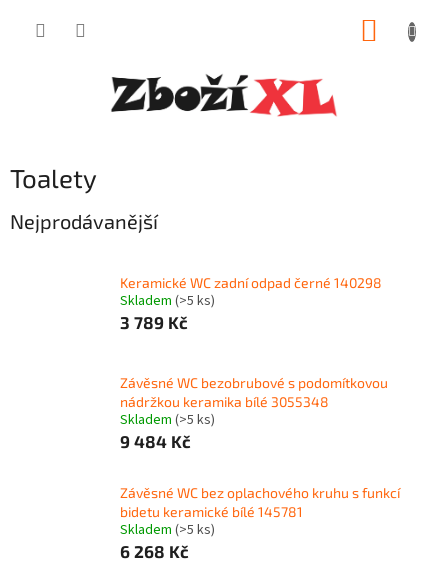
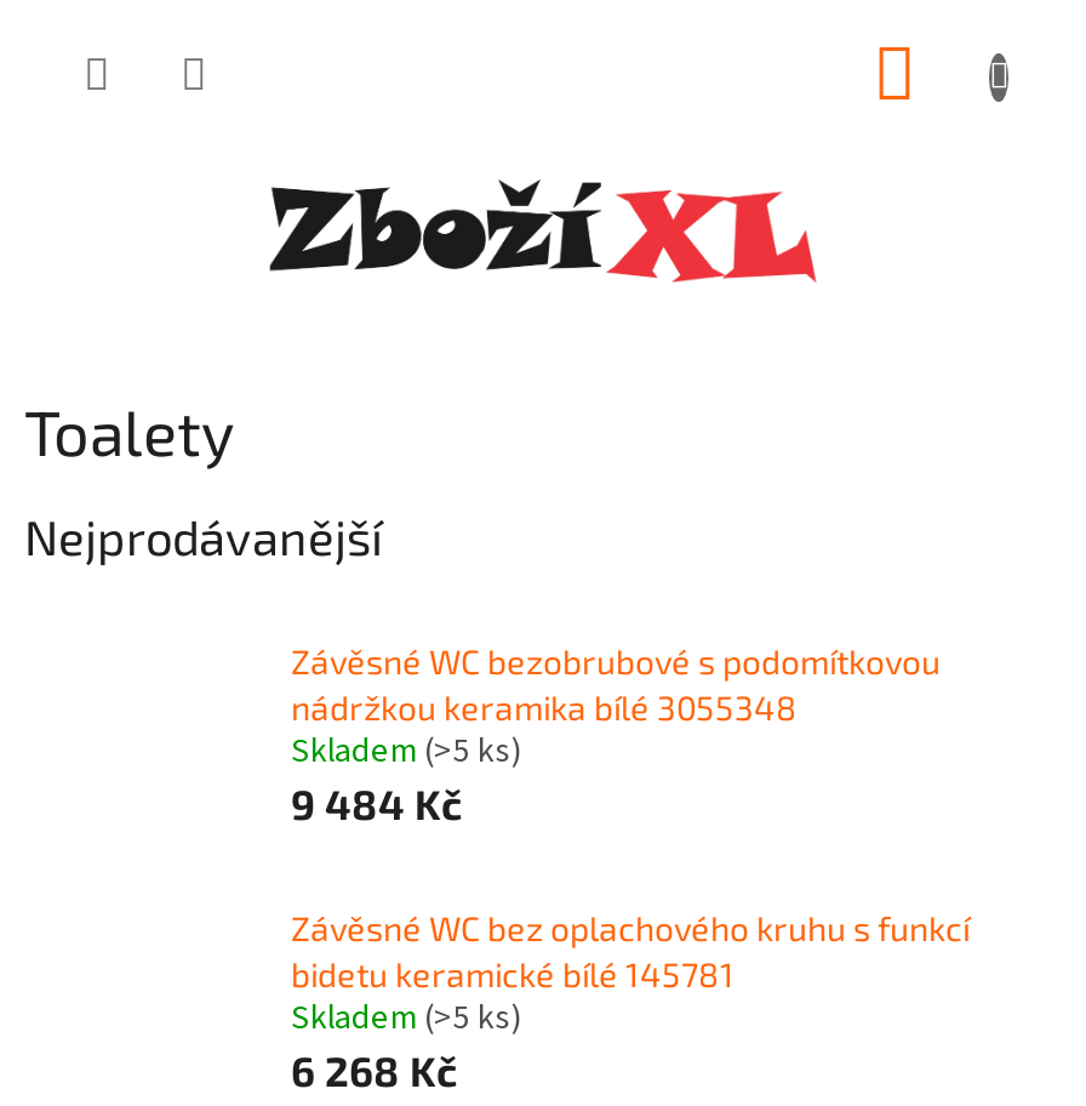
- Keramické WC zadní odpad černé 140298
- Skladem (>5 ks)
- 3 789 Kč
